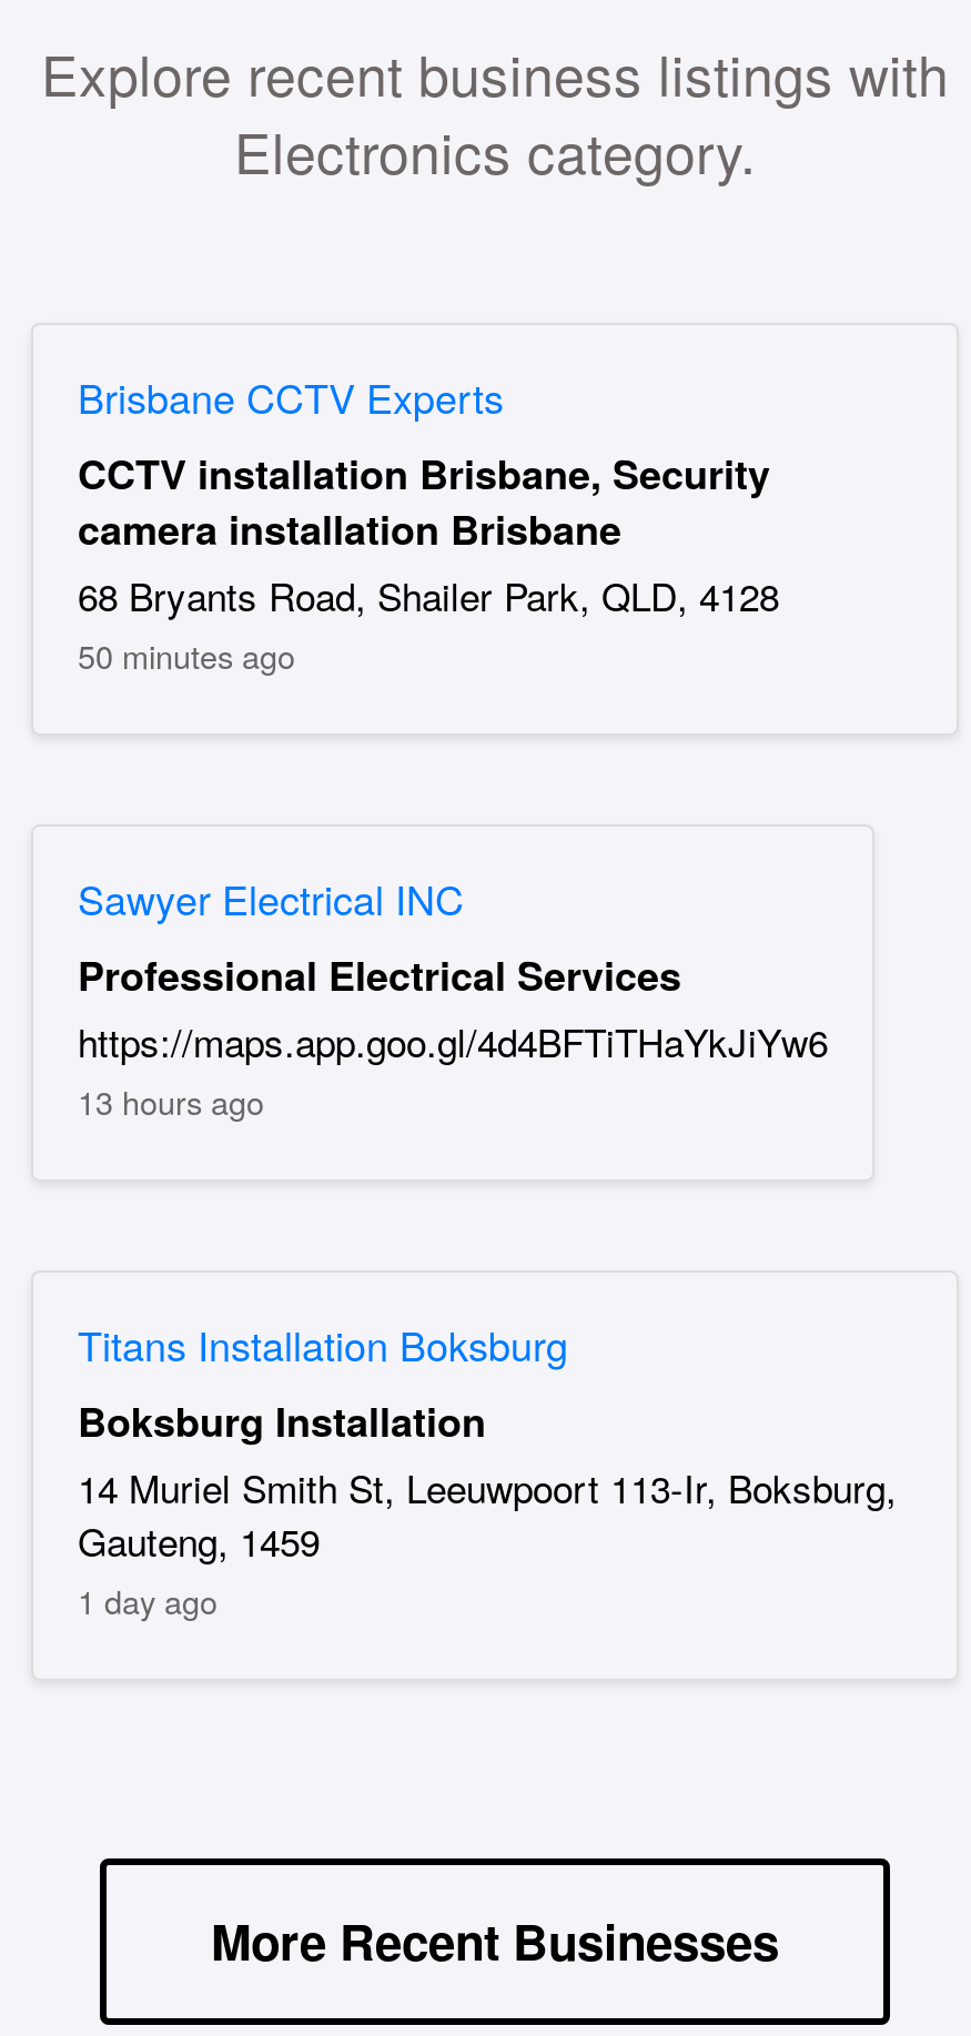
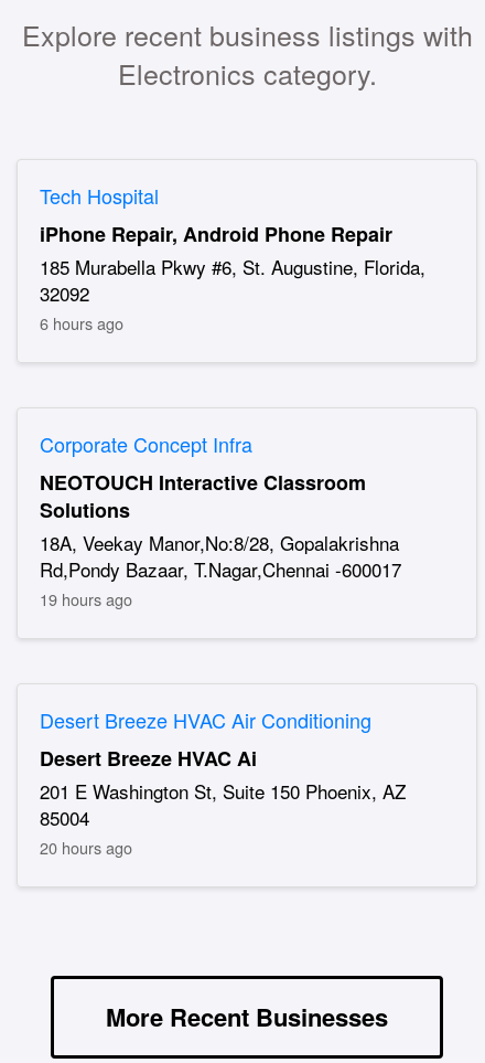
- Brisbane CCTV Experts
- CCTV installation Brisbane, Security
- camera installation Brisbane
- 68 Bryants Road, Shailer Park, QLD, 4128
- 50 minutes ago
+ Tech Hospital
+ iPhone Repair, Android Phone Repair
+ 185 Murabella Pkwy #6, St. Augustine, Florida,
+ 32092
+ 6 hours ago

- Sawyer Electrical INC
- Professional Electrical Services
- https://maps.app.goo.gl/4d4BFTiTHaYkJiYw6
- 13 hours ago
+ Corporate Concept Infra
+ NEOTOUCH Interactive Classroom
+ Solutions
+ 18A, Veekay Manor,No:8/28, Gopalakrishna
+ Rd,Pondy Bazaar, T.Nagar,Chennai -600017
+ 19 hours ago

- Titans Installation Boksburg
- Boksburg Installation
- 14 Muriel Smith St, Leeuwpoort 113-Ir, Boksburg,
- Gauteng, 1459
- 1 day ago
+ Desert Breeze HVAC Air Conditioning
+ Desert Breeze HVAC Ai
+ 201 E Washington St, Suite 150 Phoenix, AZ
+ 85004
+ 20 hours ago
